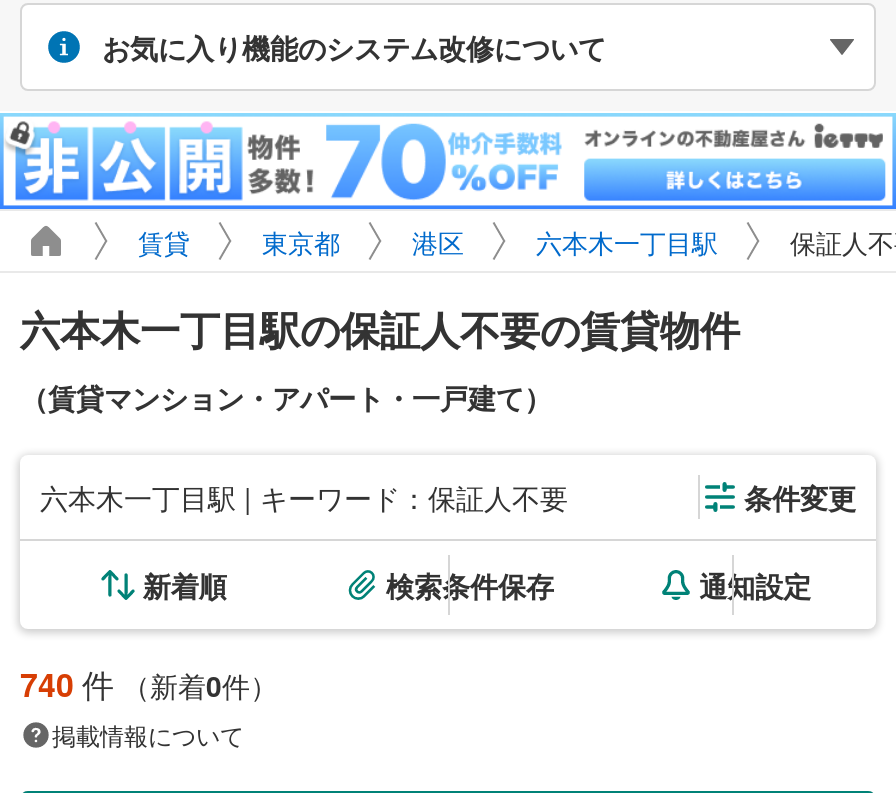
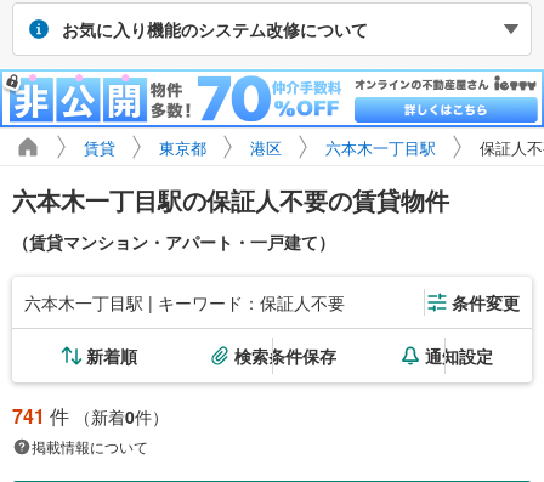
- 740件 （新着0件）
+ 741件 （新着0件）
